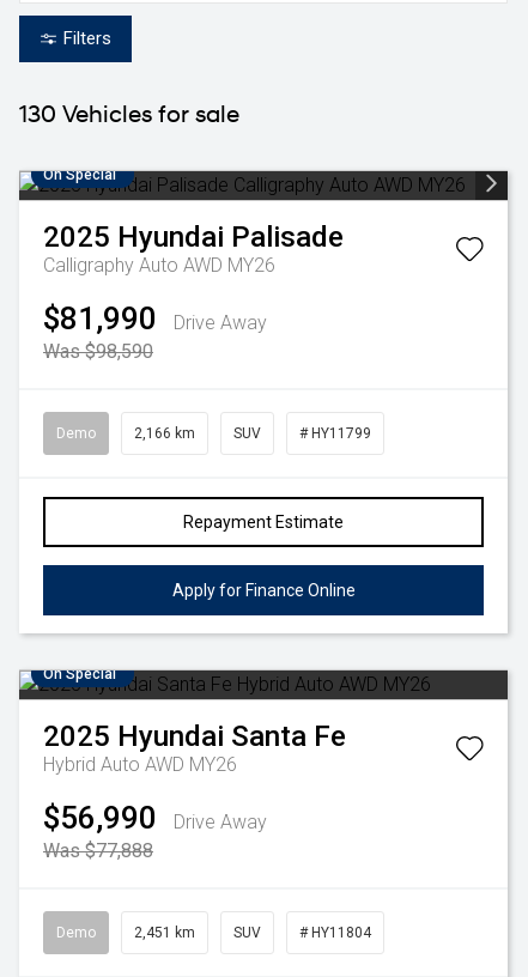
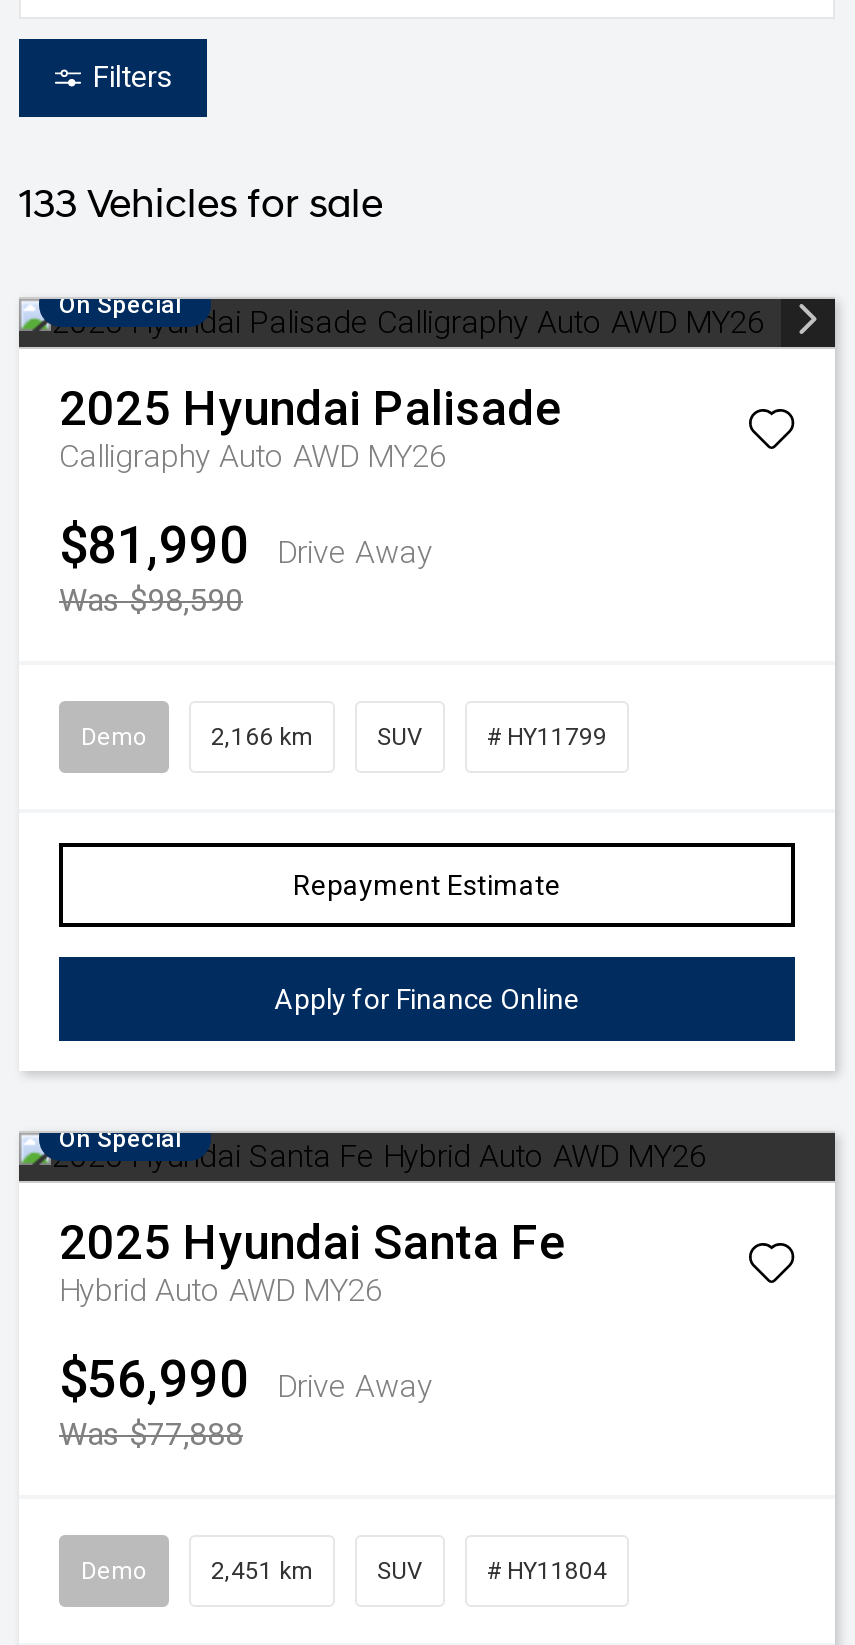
- 130 Vehicles for sale
+ 133 Vehicles for sale
